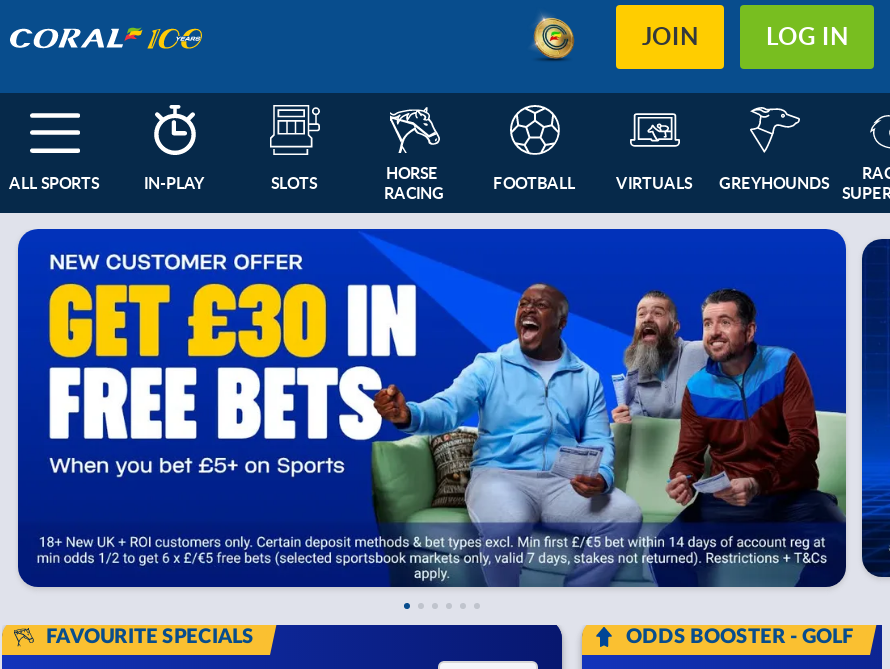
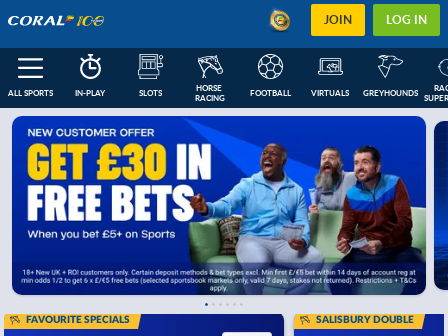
- ODDS BOOSTER - GOLF
+ SALISBURY DOUBLE
